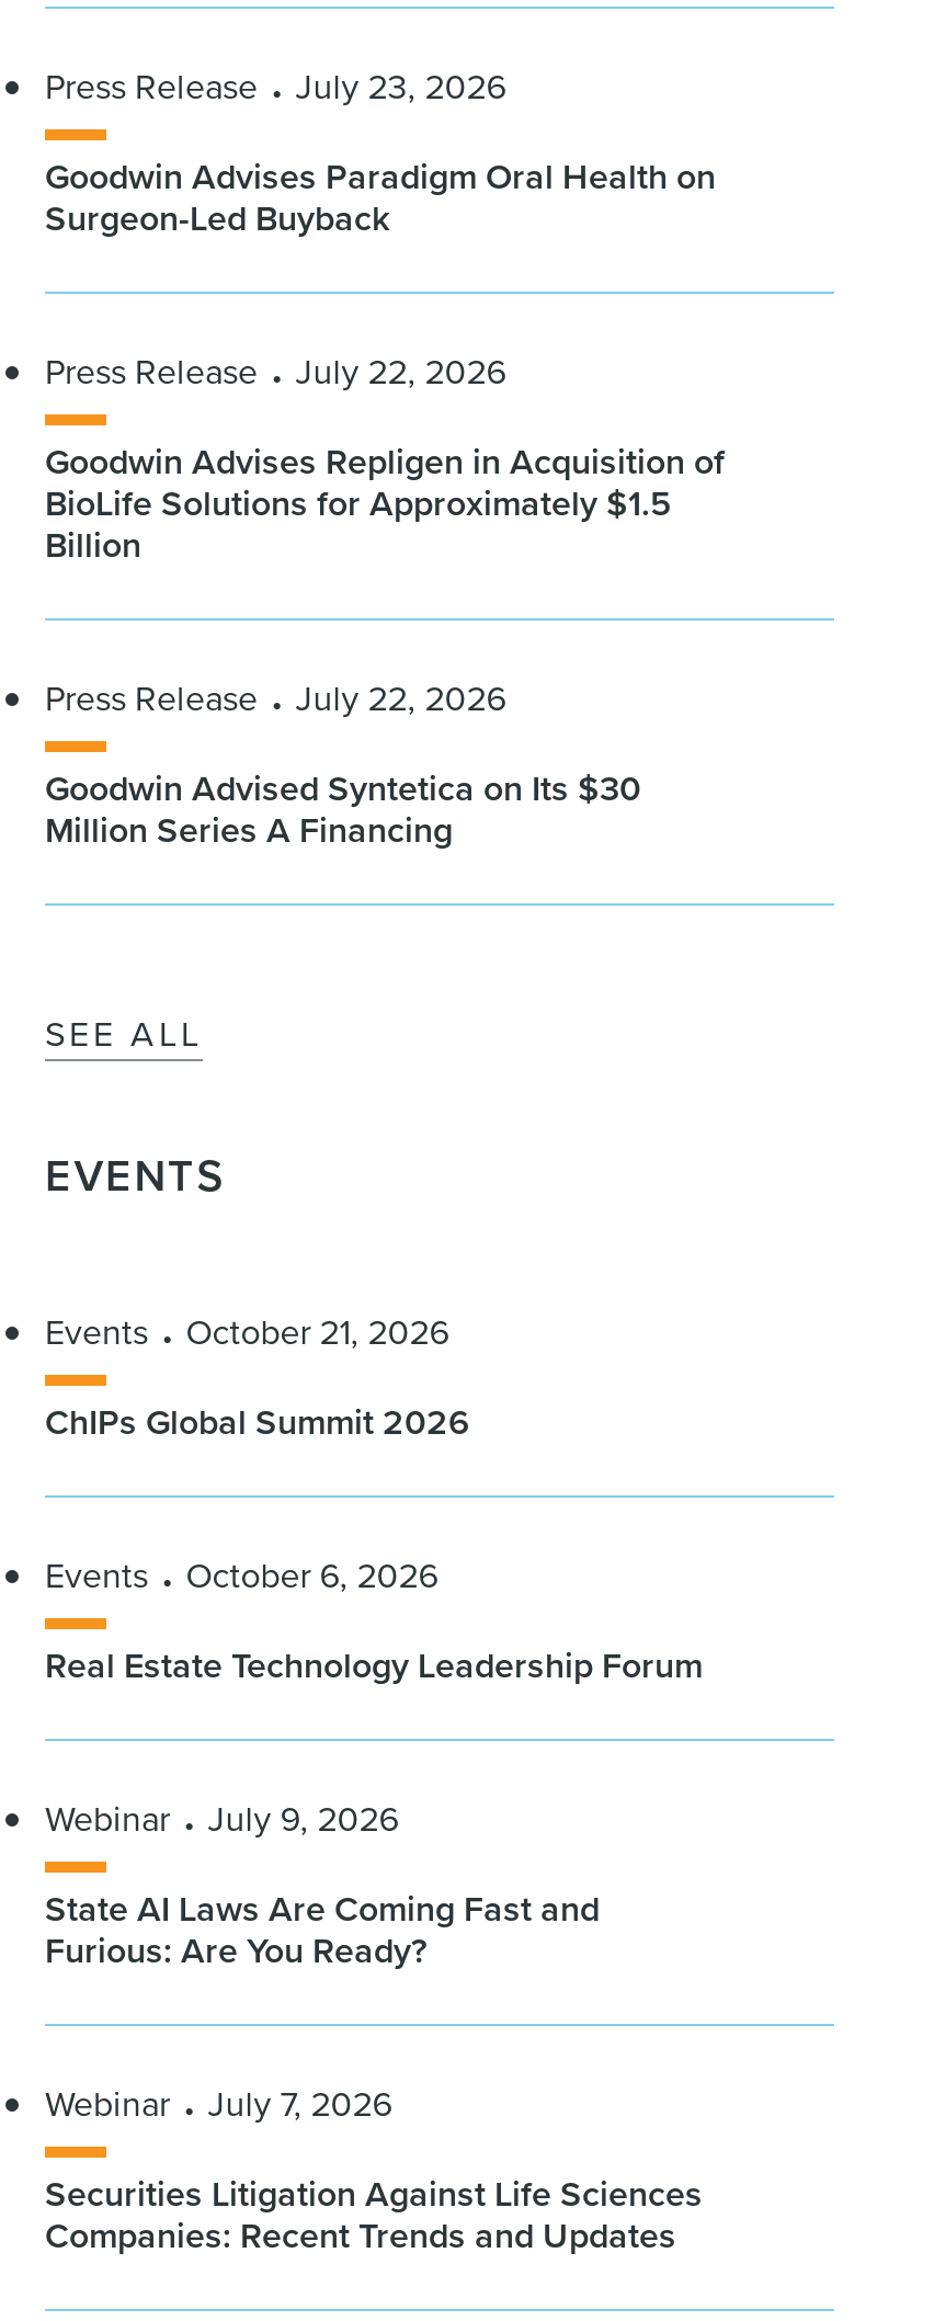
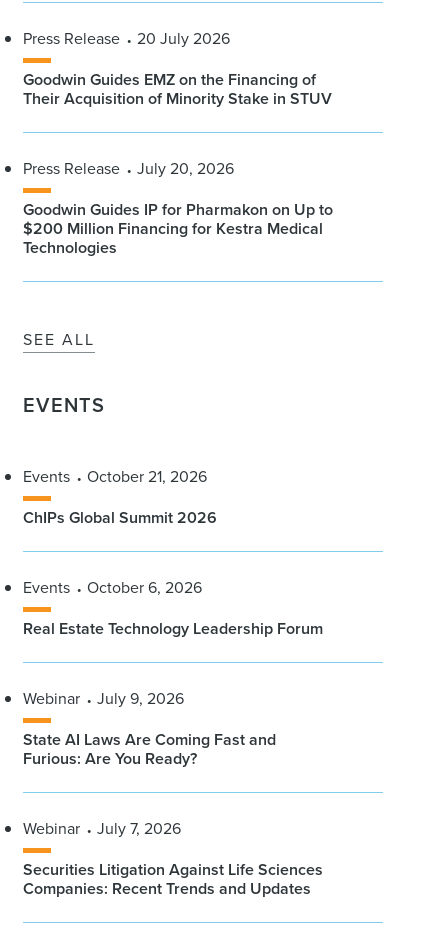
- Press Release July 23, 2026
+ Press Release 20 July 2026

- Goodwin Advises Paradigm Oral Health on
- Surgeon-Led Buyback
+ Goodwin Guides EMZ on the Financing of
+ Their Acquisition of Minority Stake in STUV

- July 22, 2026
- Goodwin Advises Repligen in Acquisition of
- BioLife Solutions for Approximately $1.5
- Billion
- Press Release
- July 22, 2026
- Goodwin Advised Syntetica on Its $30
- Million Series A Financing
+ July 20, 2026
+ Goodwin Guides IP for Pharmakon on Up to
+ $200 Million Financing for Kestra Medical
+ Technologies
